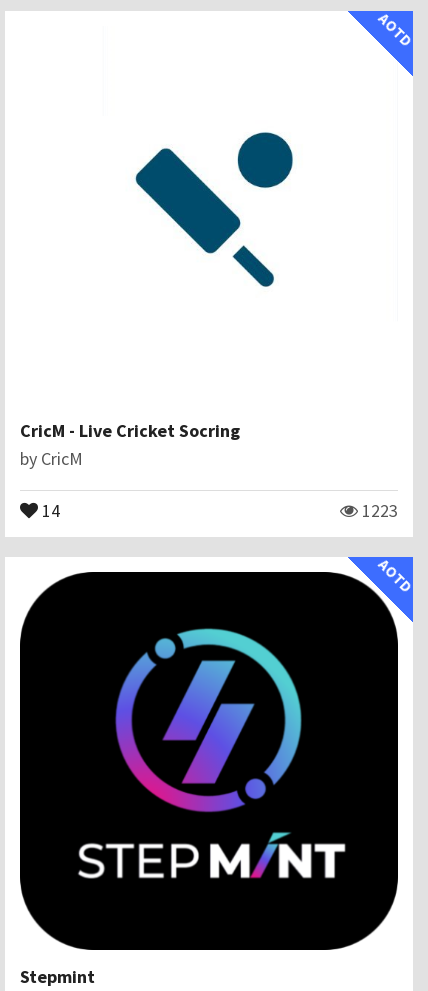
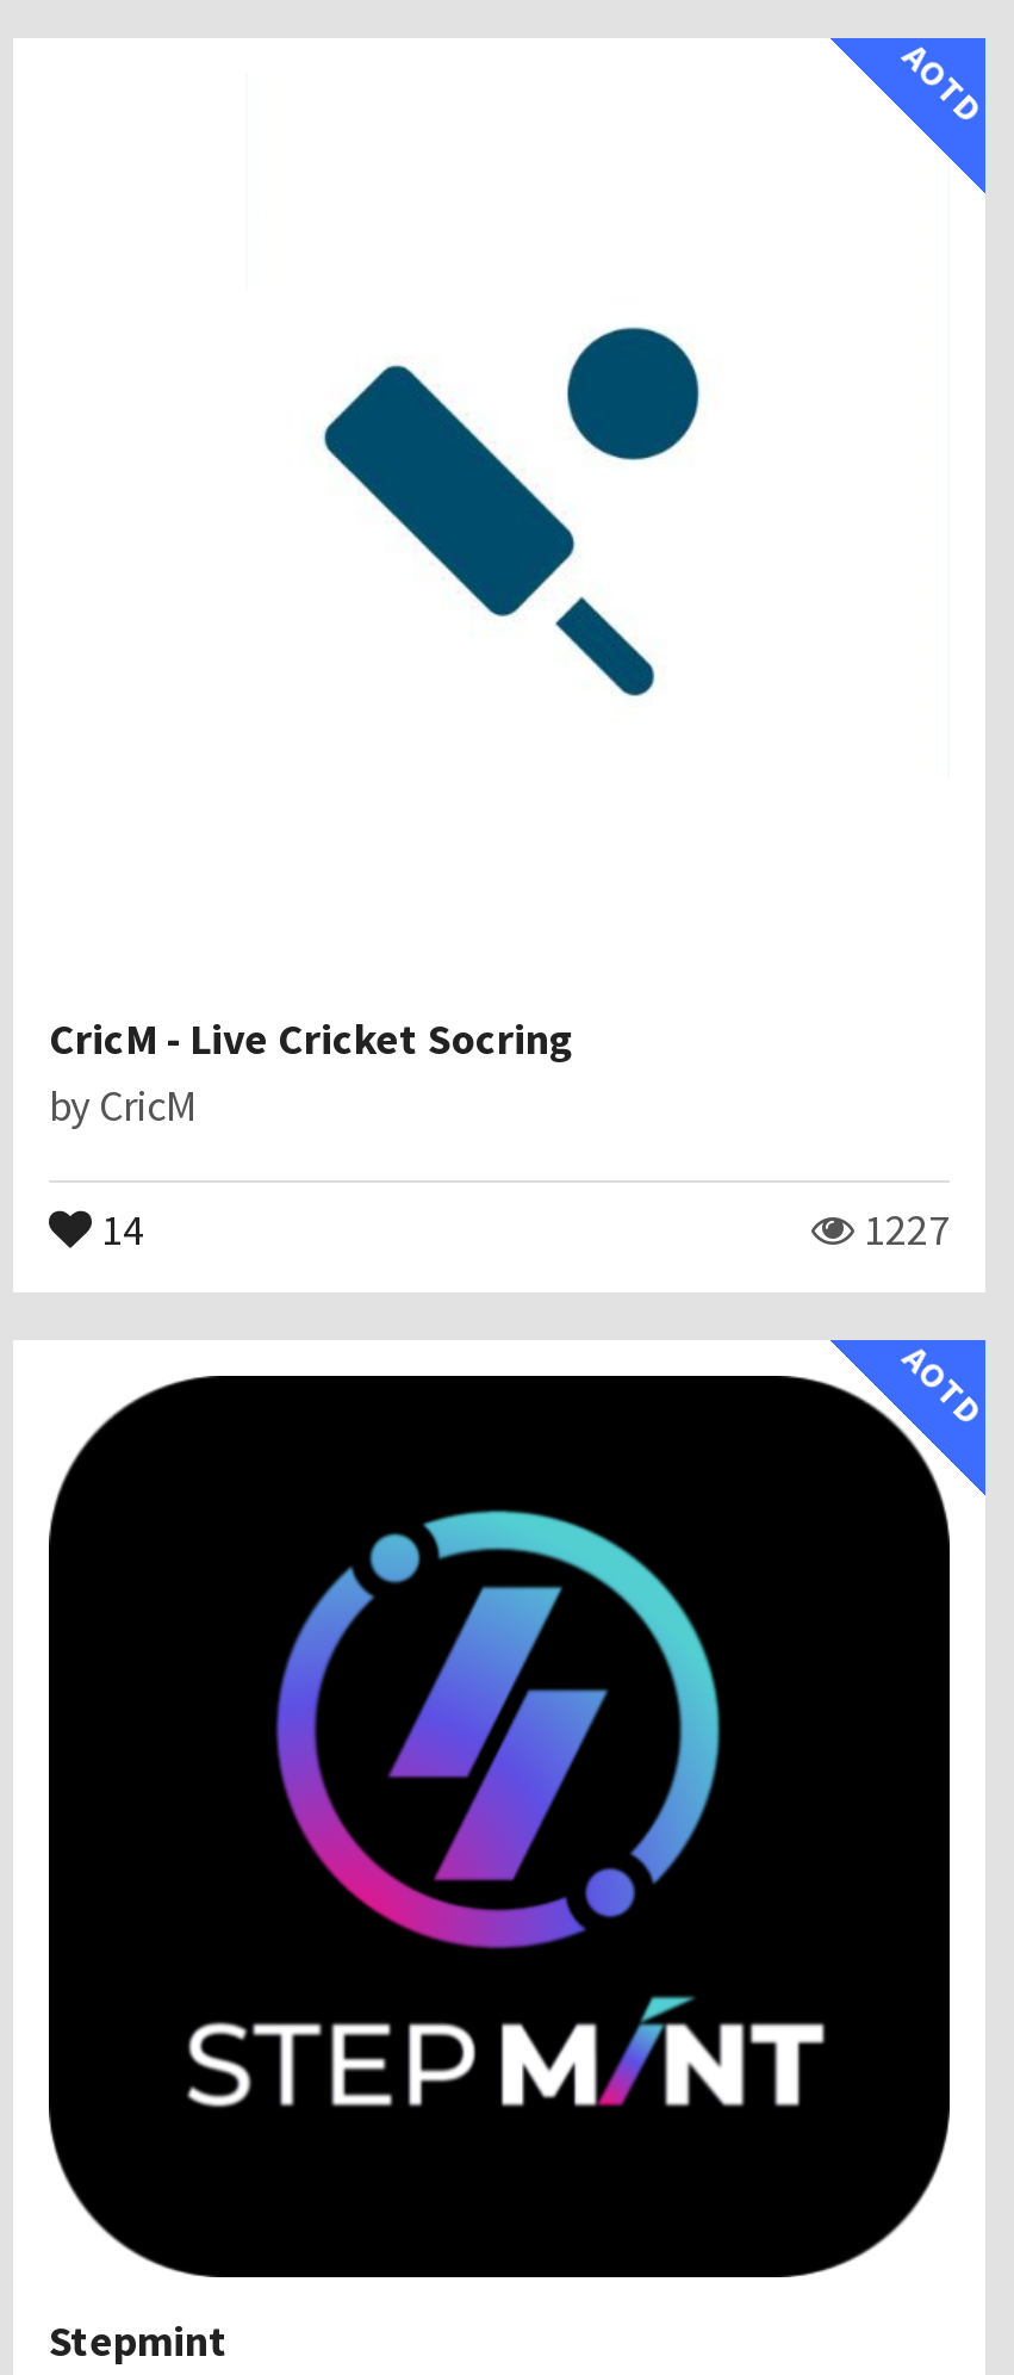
- 1223
+ 1227
